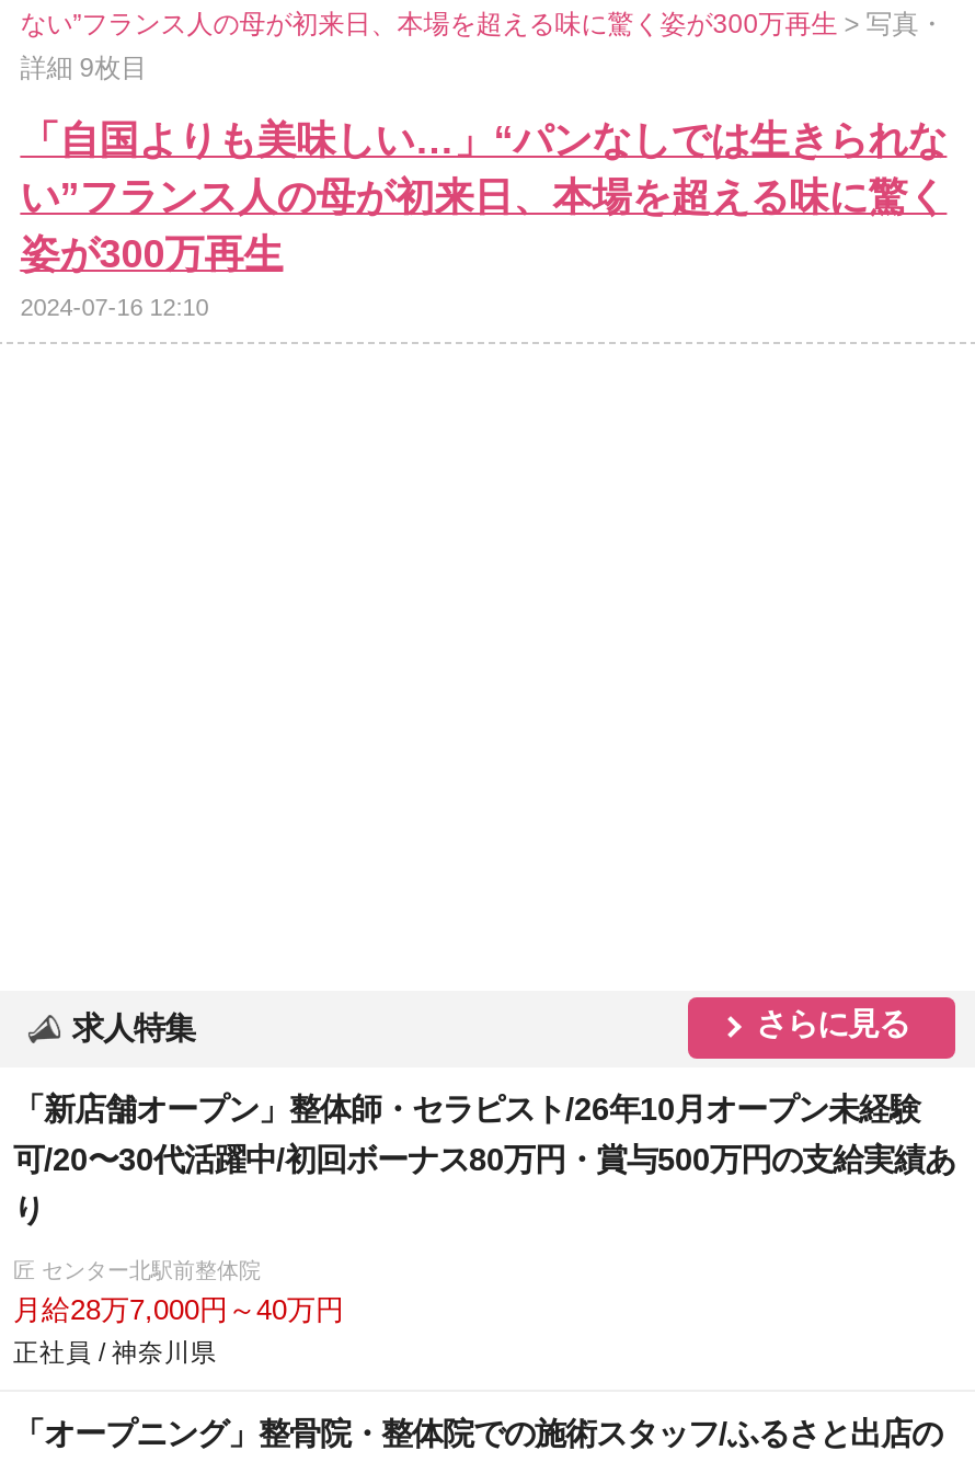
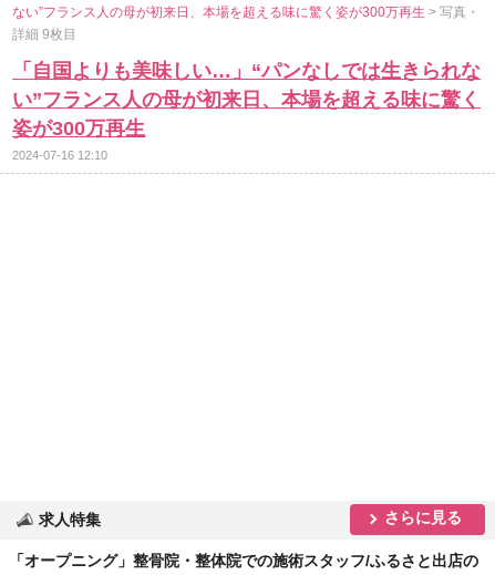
- 「新店舗オープン」整体師・セラピスト/26年10月オープン未経験
- 可/20〜30代活躍中/初回ボーナス80万円・賞与500万円の支給実績あ
- り
- 匠 センター北駅前整体院
- 月給28万7,000円～40万円
- 正社員 / 神奈川県
